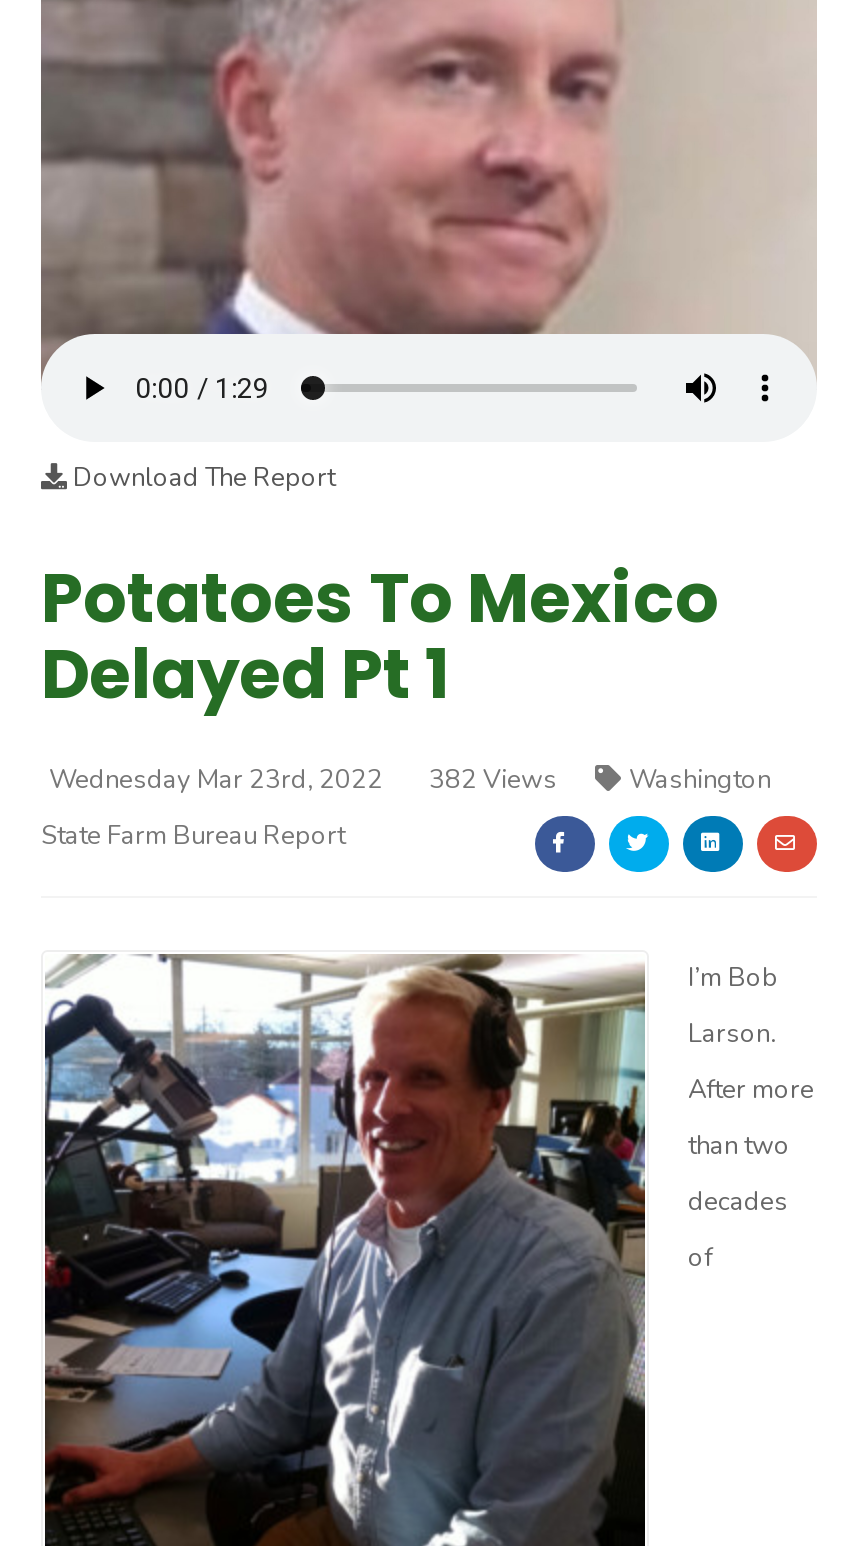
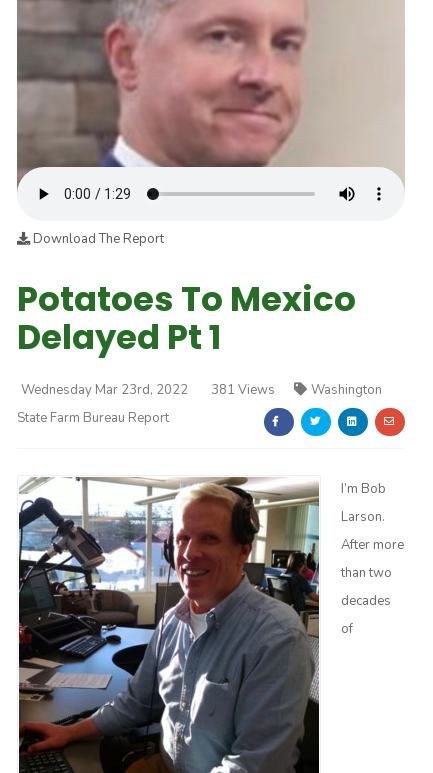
- Wednesday Mar 23rd, 2022 382 Views Washington
+ Wednesday Mar 23rd, 2022 381 Views Washington
